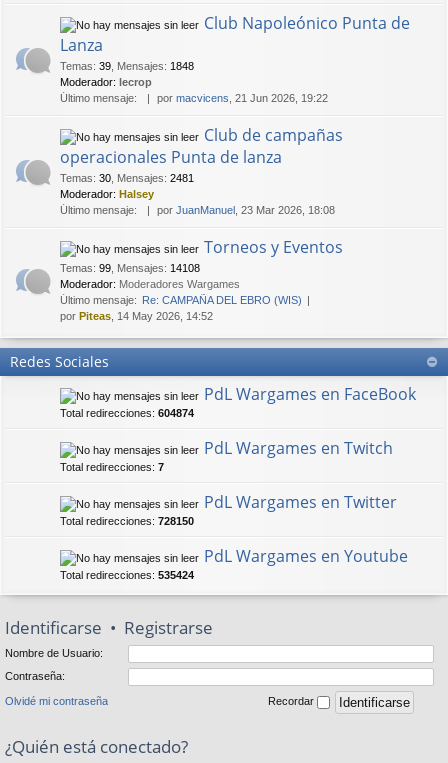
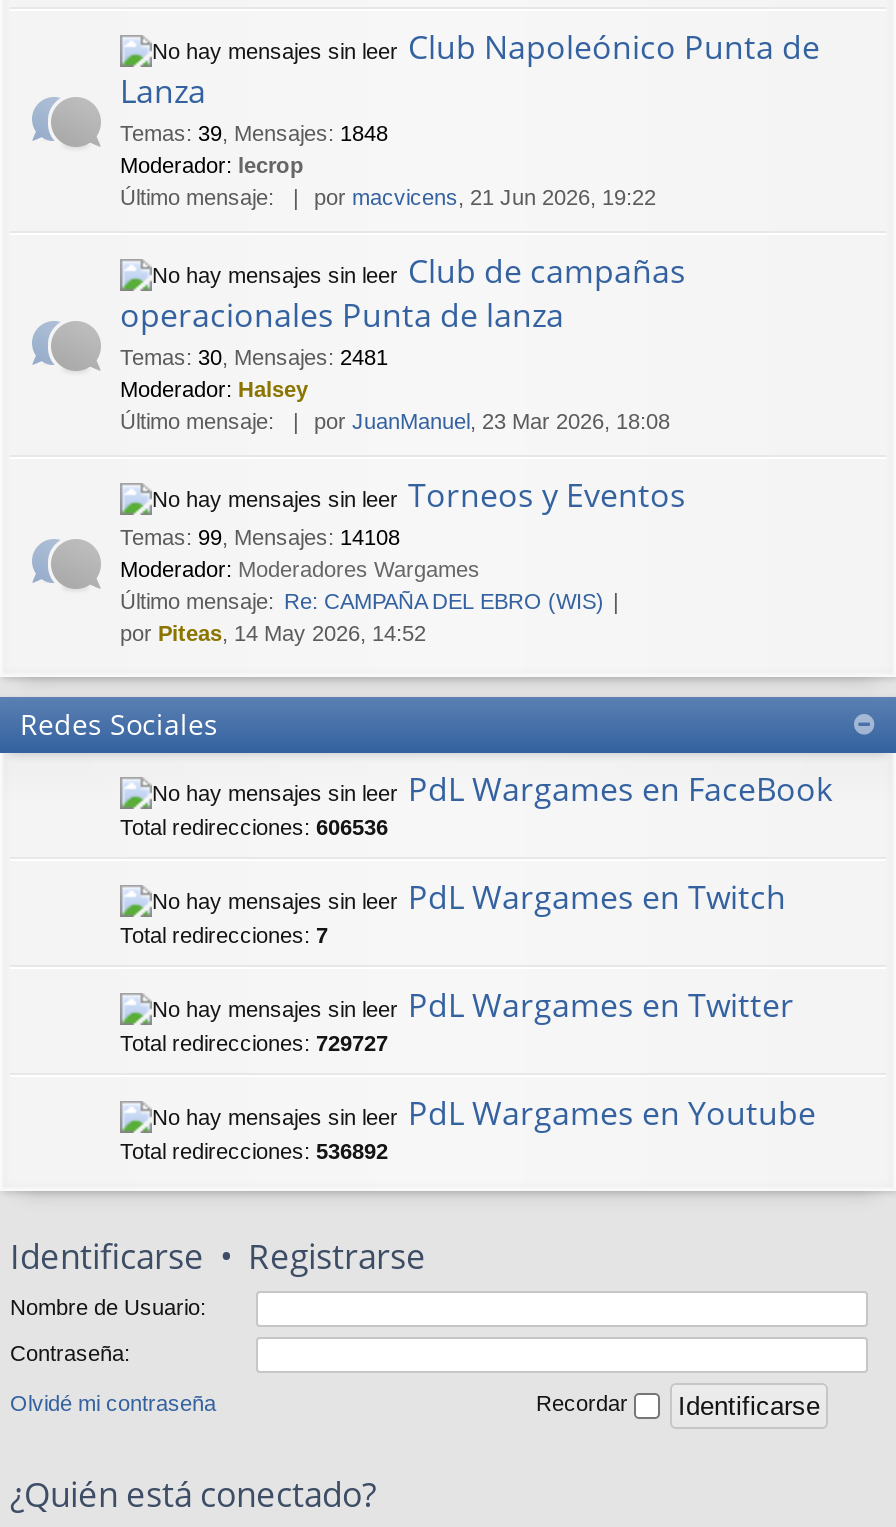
- Total redirecciones: 604874
+ Total redirecciones: 606536

- Total redirecciones: 728150
+ Total redirecciones: 729727

- Total redirecciones: 535424
+ Total redirecciones: 536892
